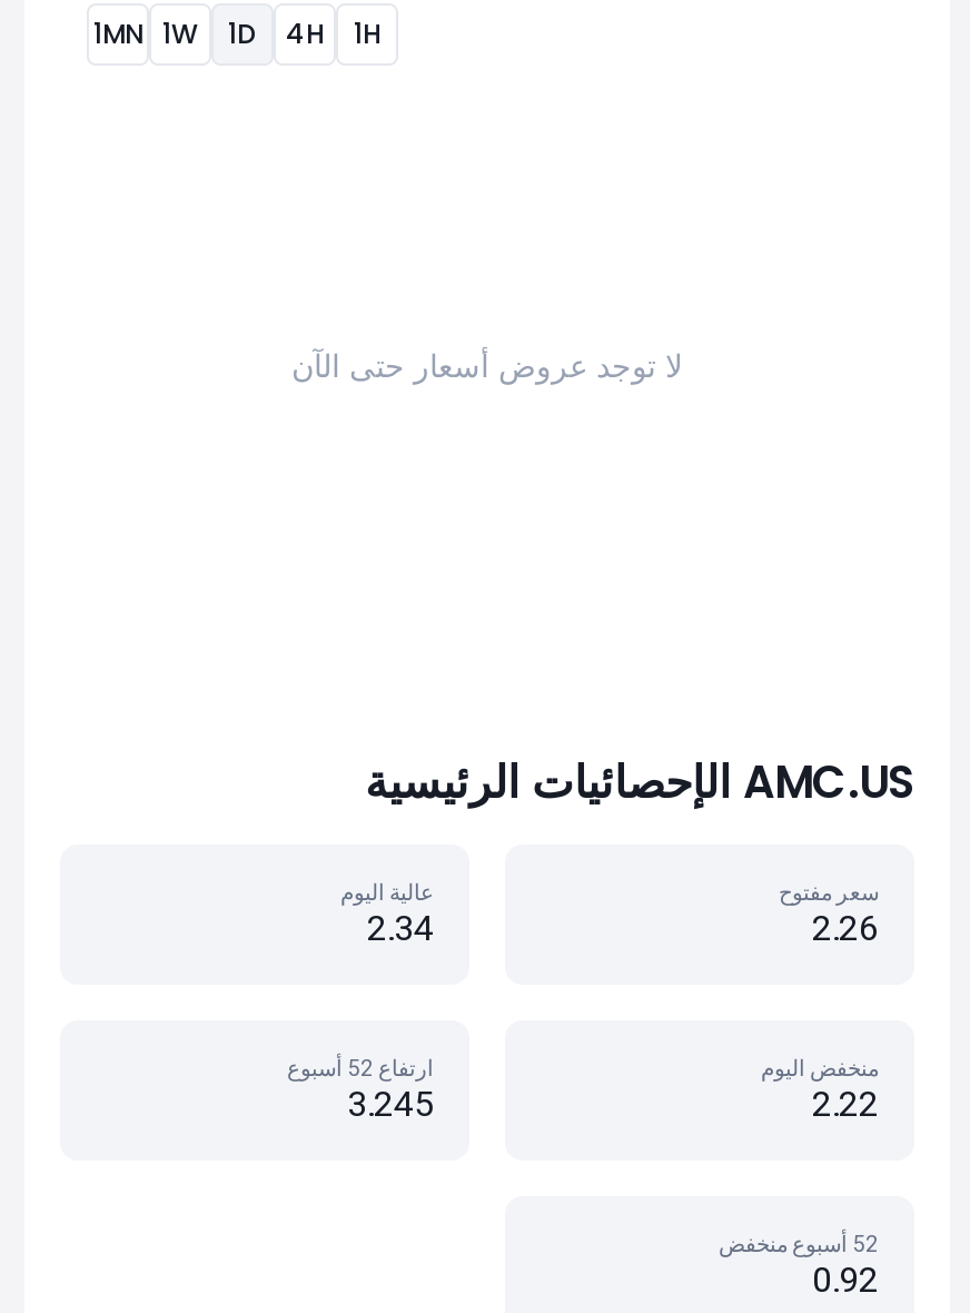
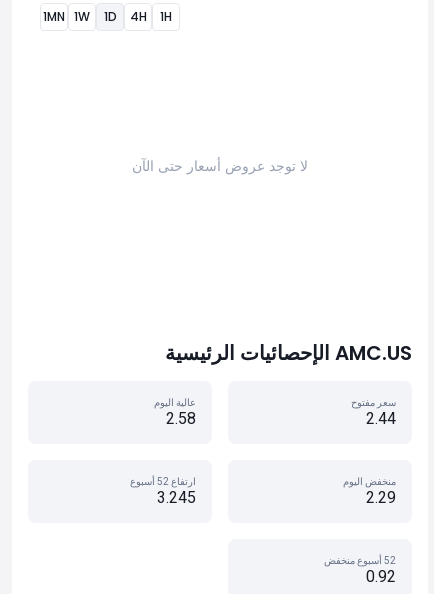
- 2.34
+ 2.58

- 2.26
+ 2.44

- 2.22
+ 2.29
